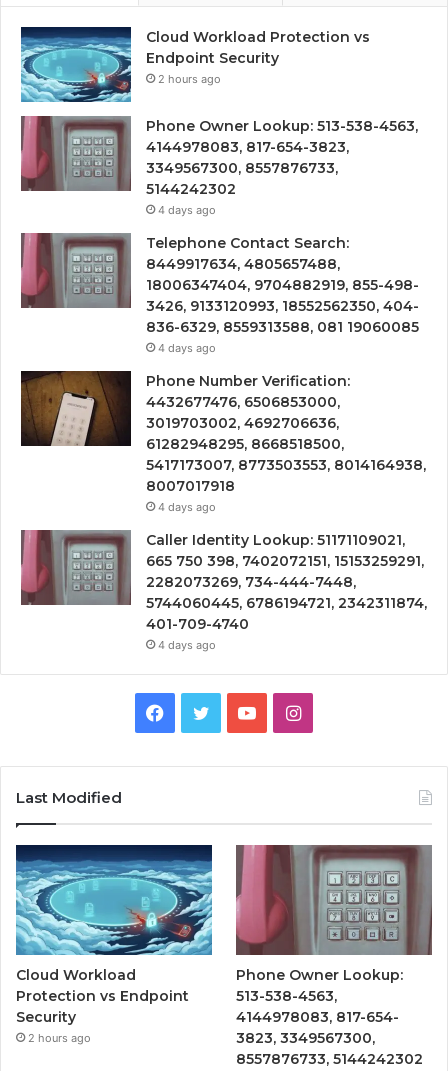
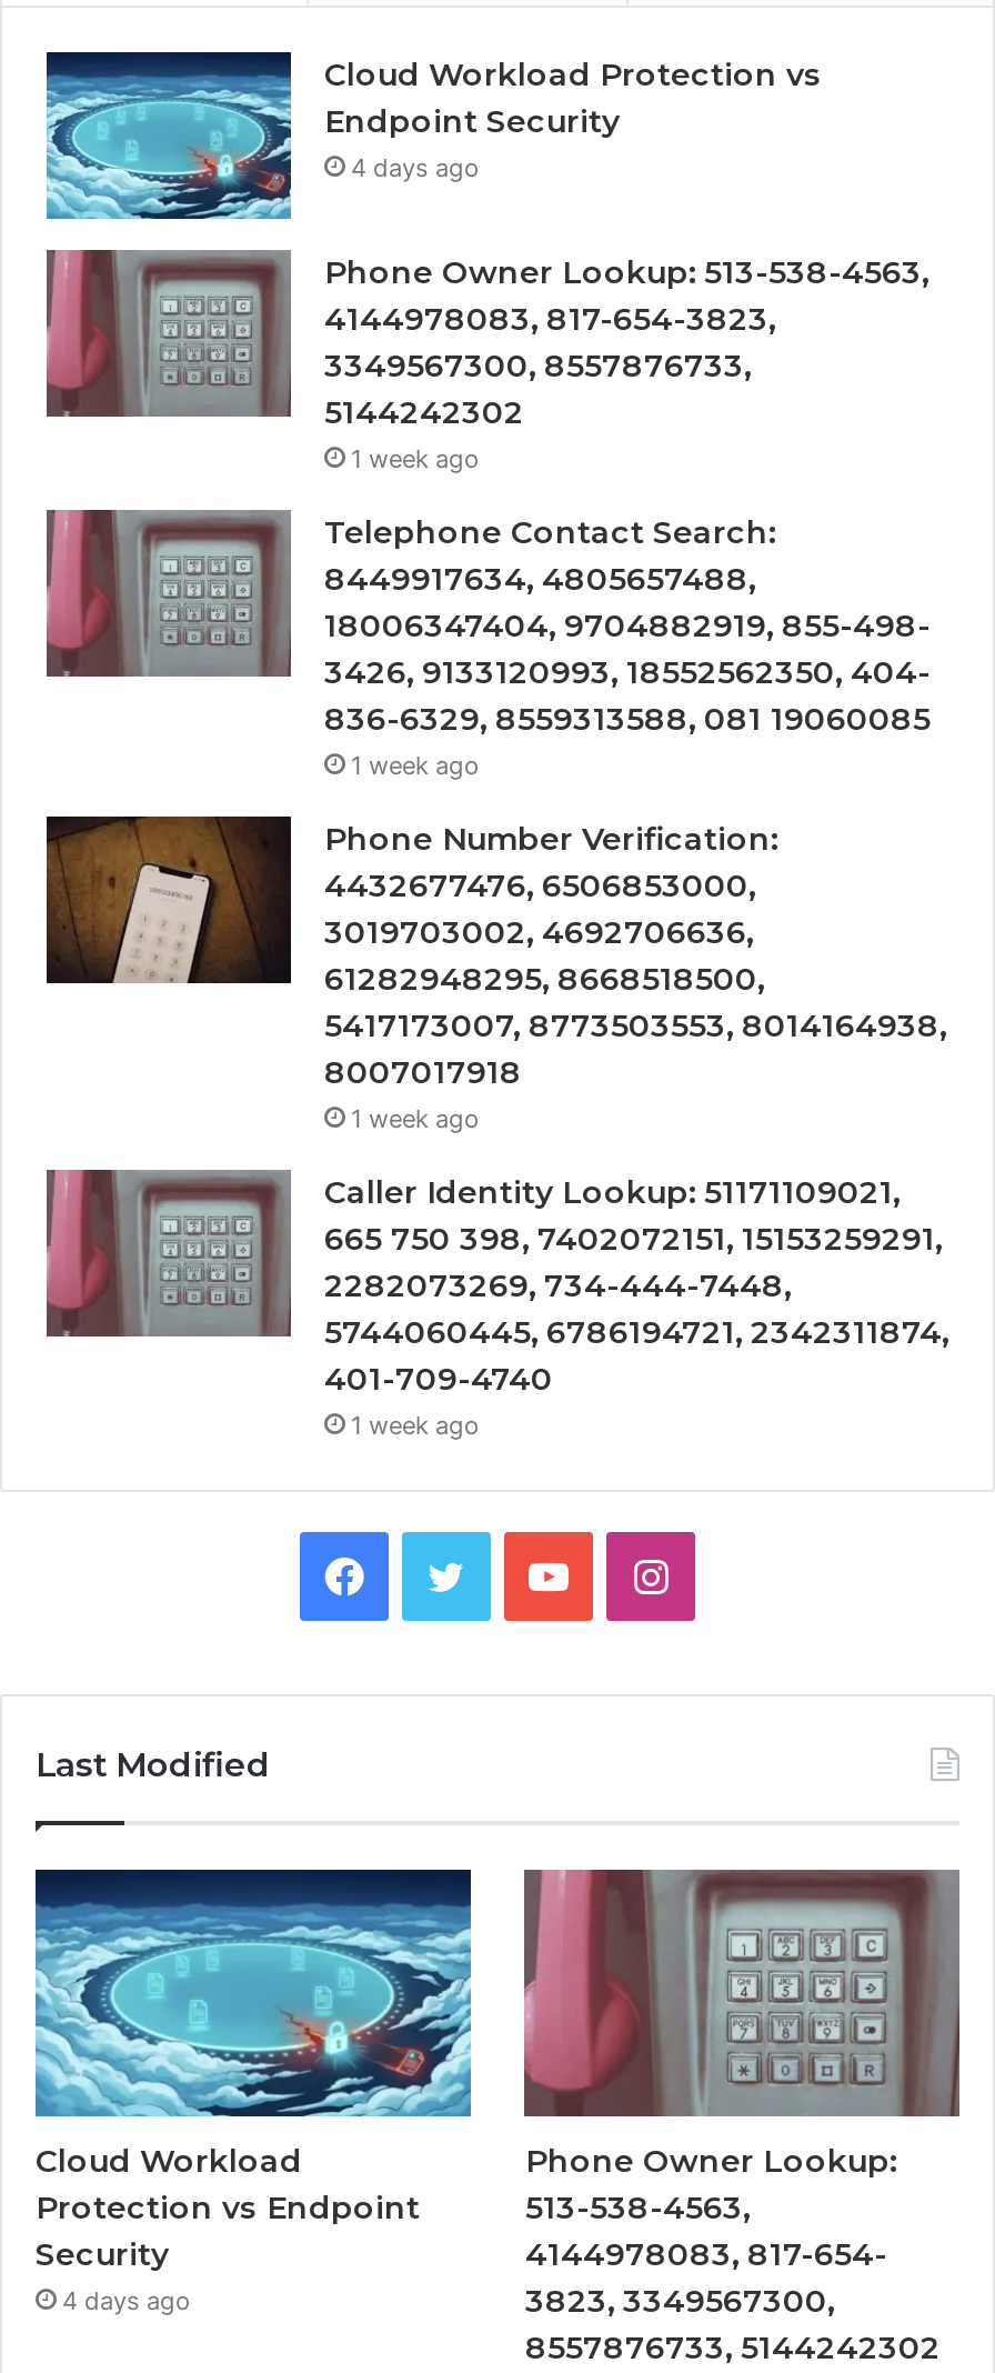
- 2 hours ago
+ 4 days ago

- 4 days ago
+ 1 week ago

- 4 days ago
+ 1 week ago

- 4 days ago
+ 1 week ago

- 4 days ago
+ 1 week ago

- 2 hours ago
+ 4 days ago
